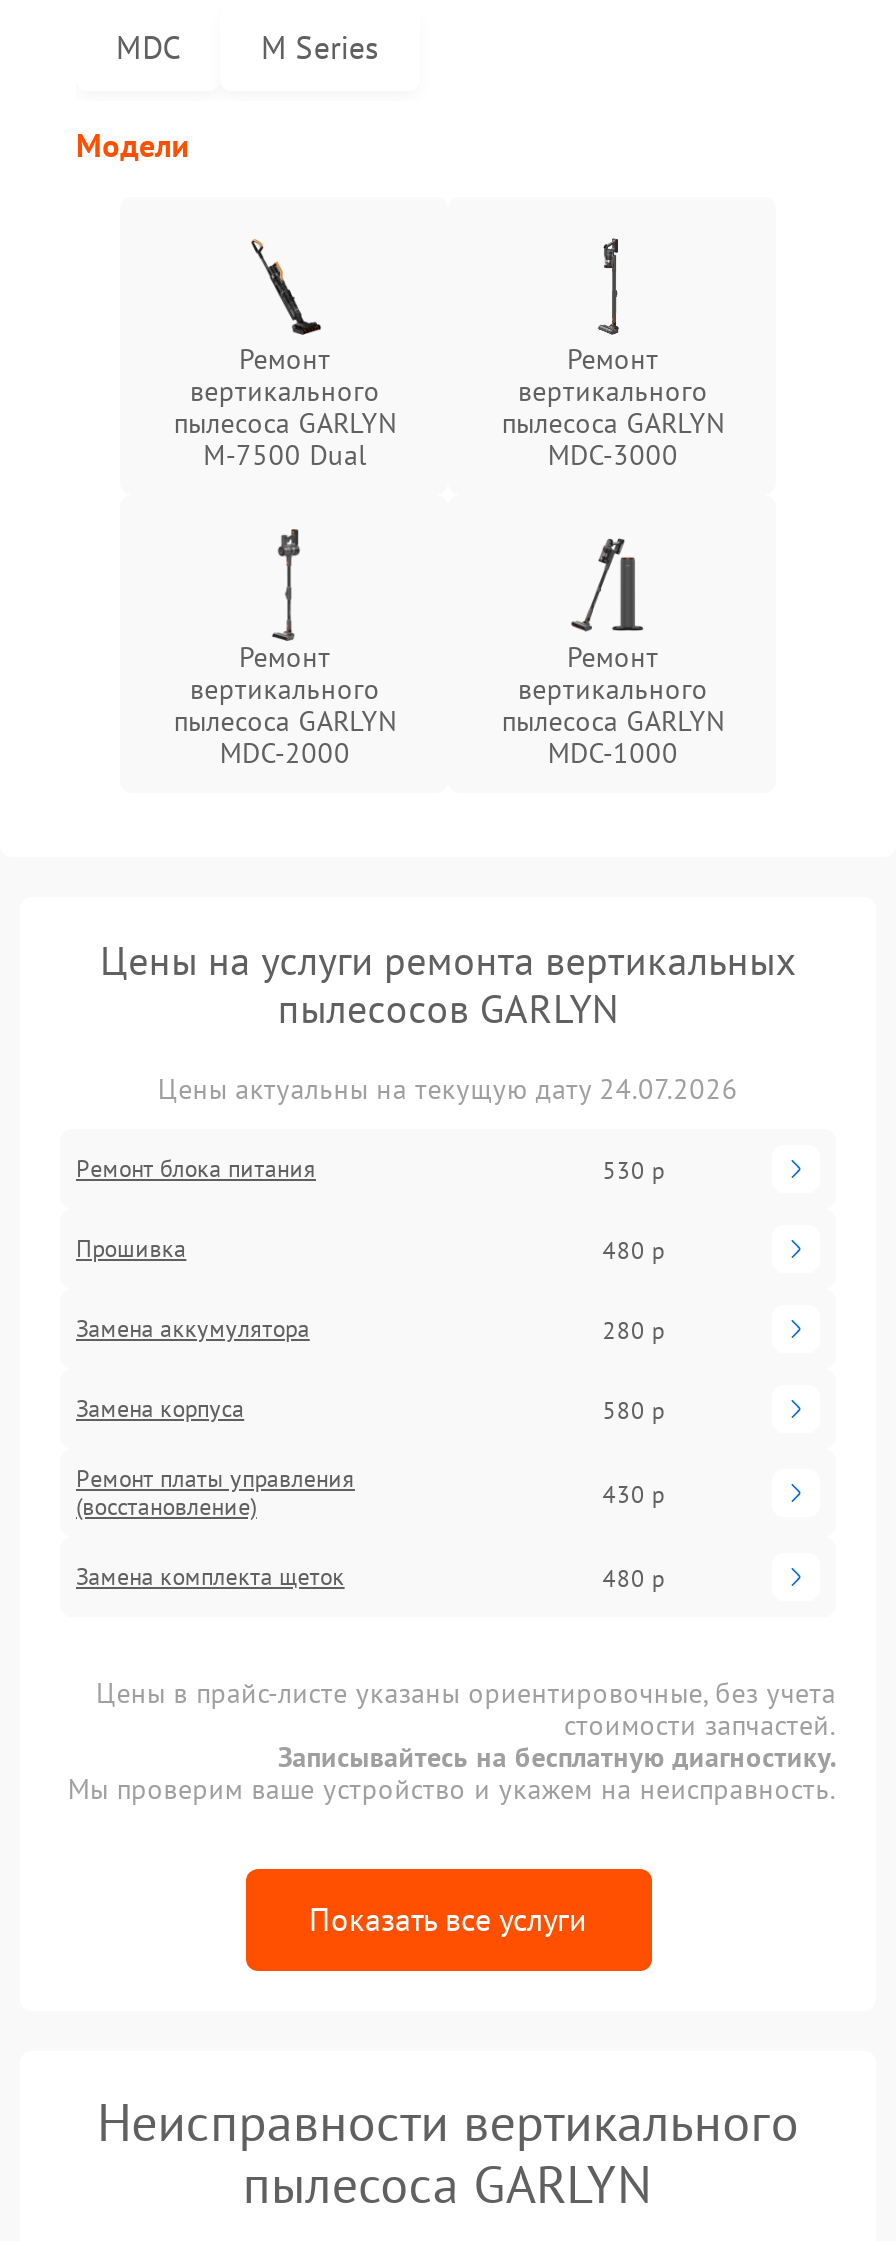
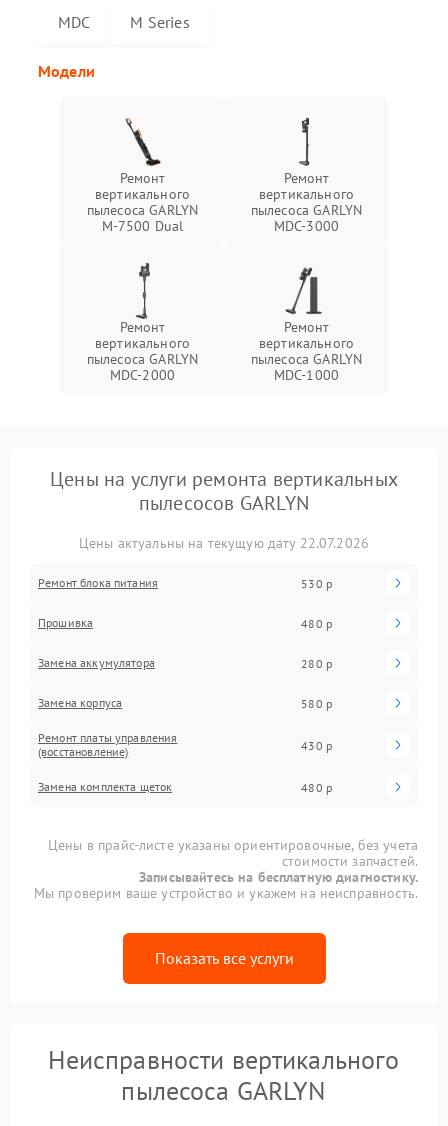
- Цены актуальны на текущую дату 24.07.2026
+ Цены актуальны на текущую дату 22.07.2026
